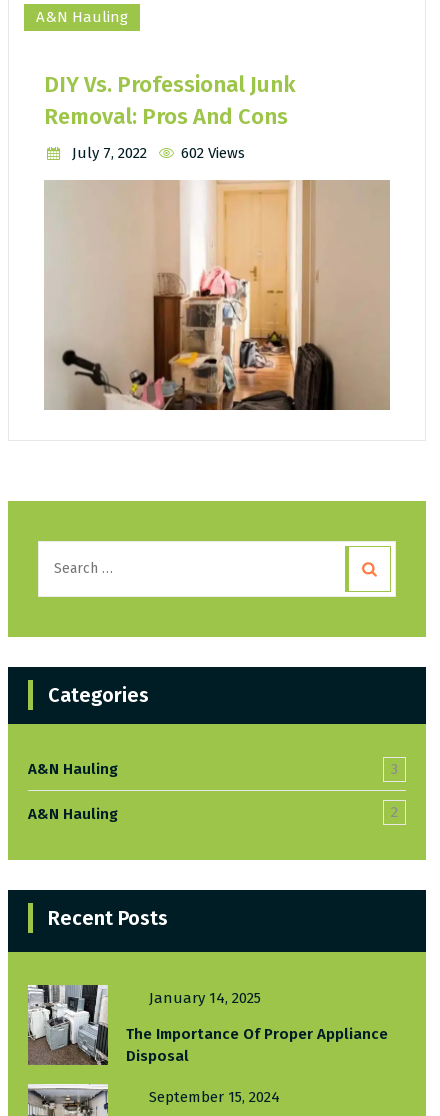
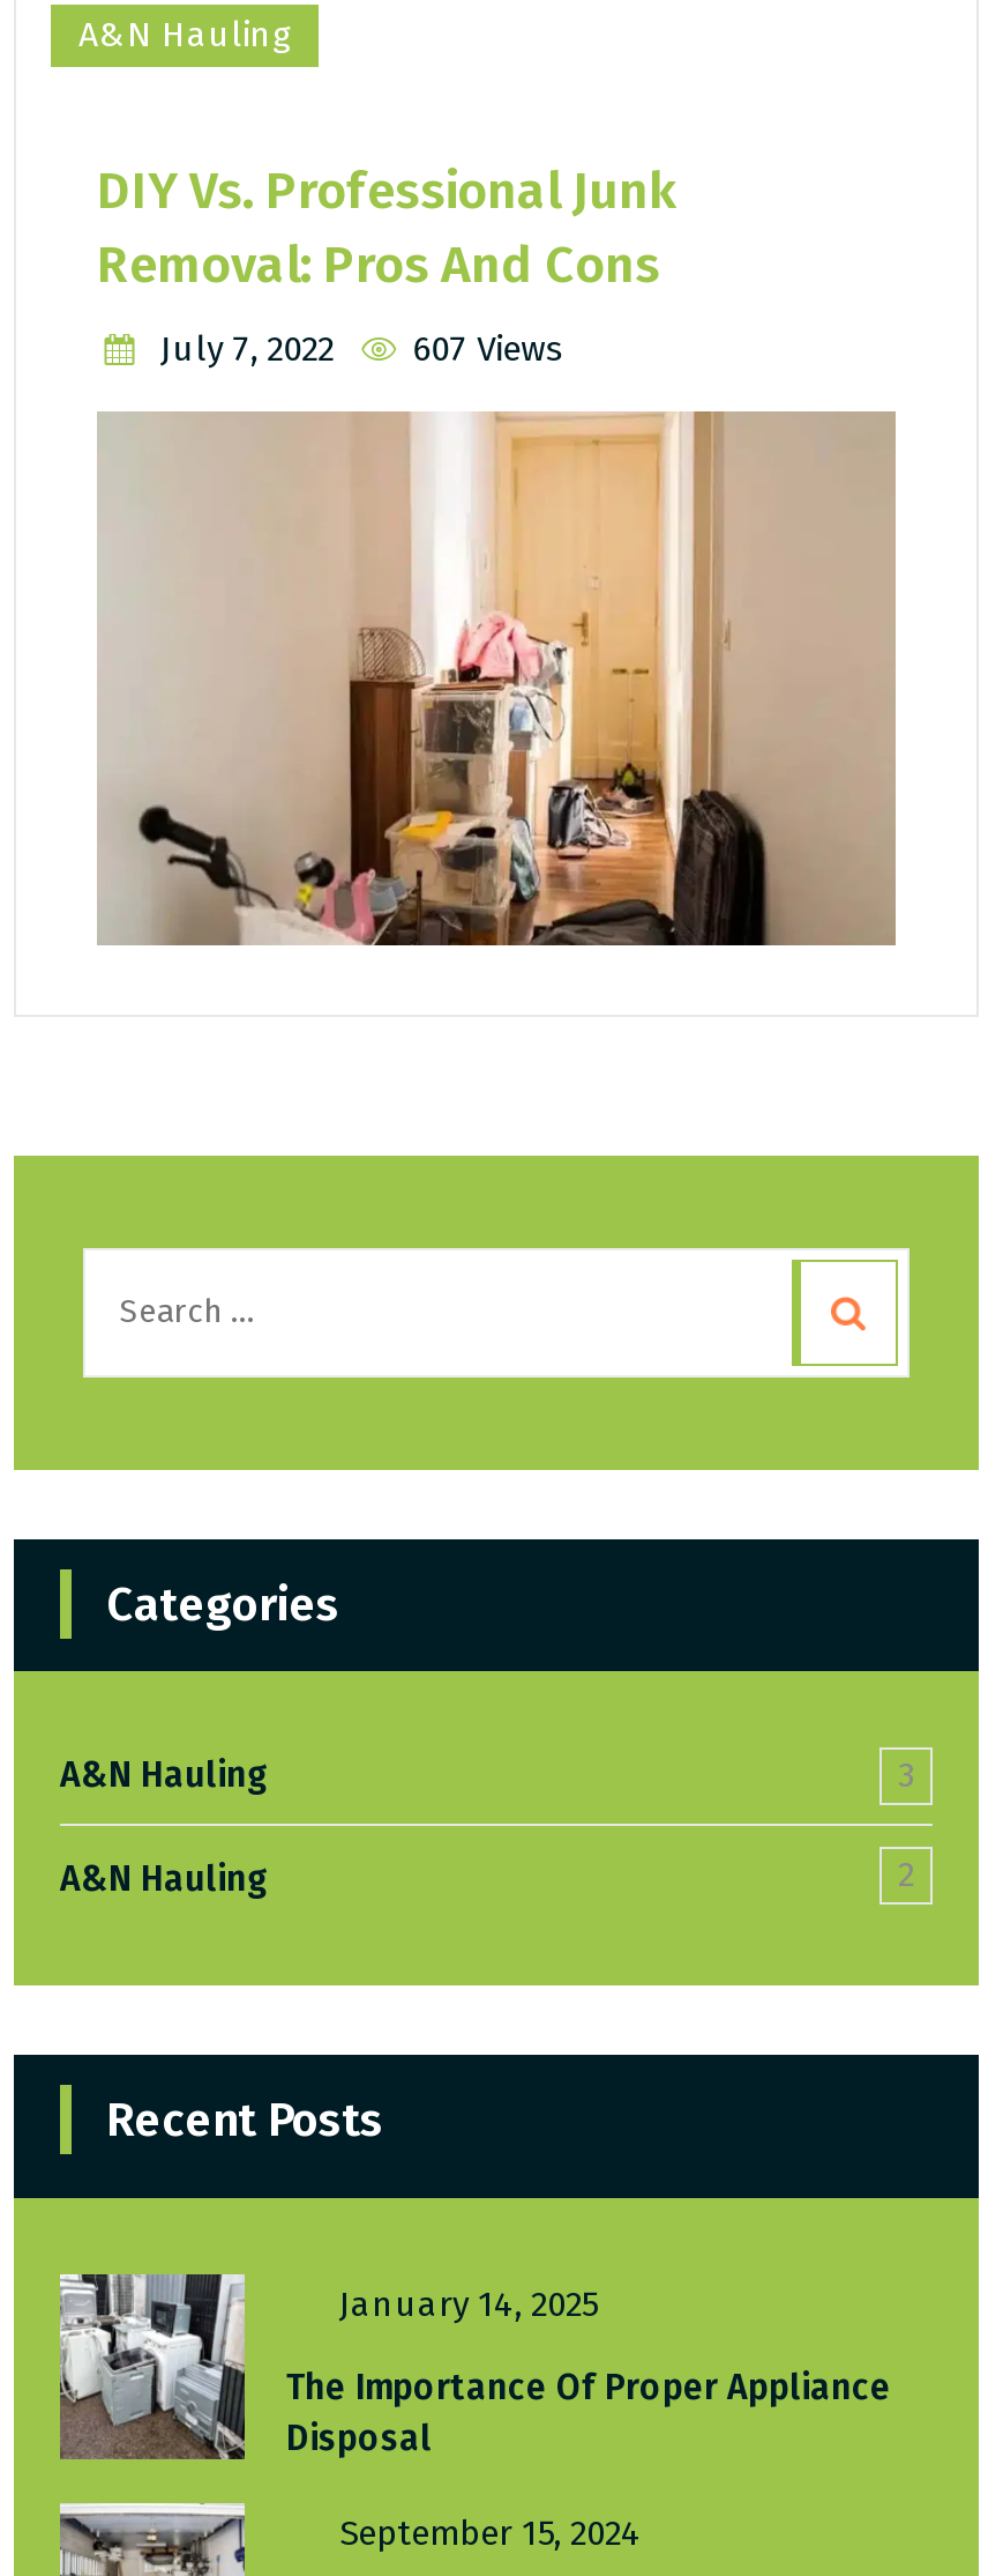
- July 7, 2022 602 Views
+ July 7, 2022 607 Views
